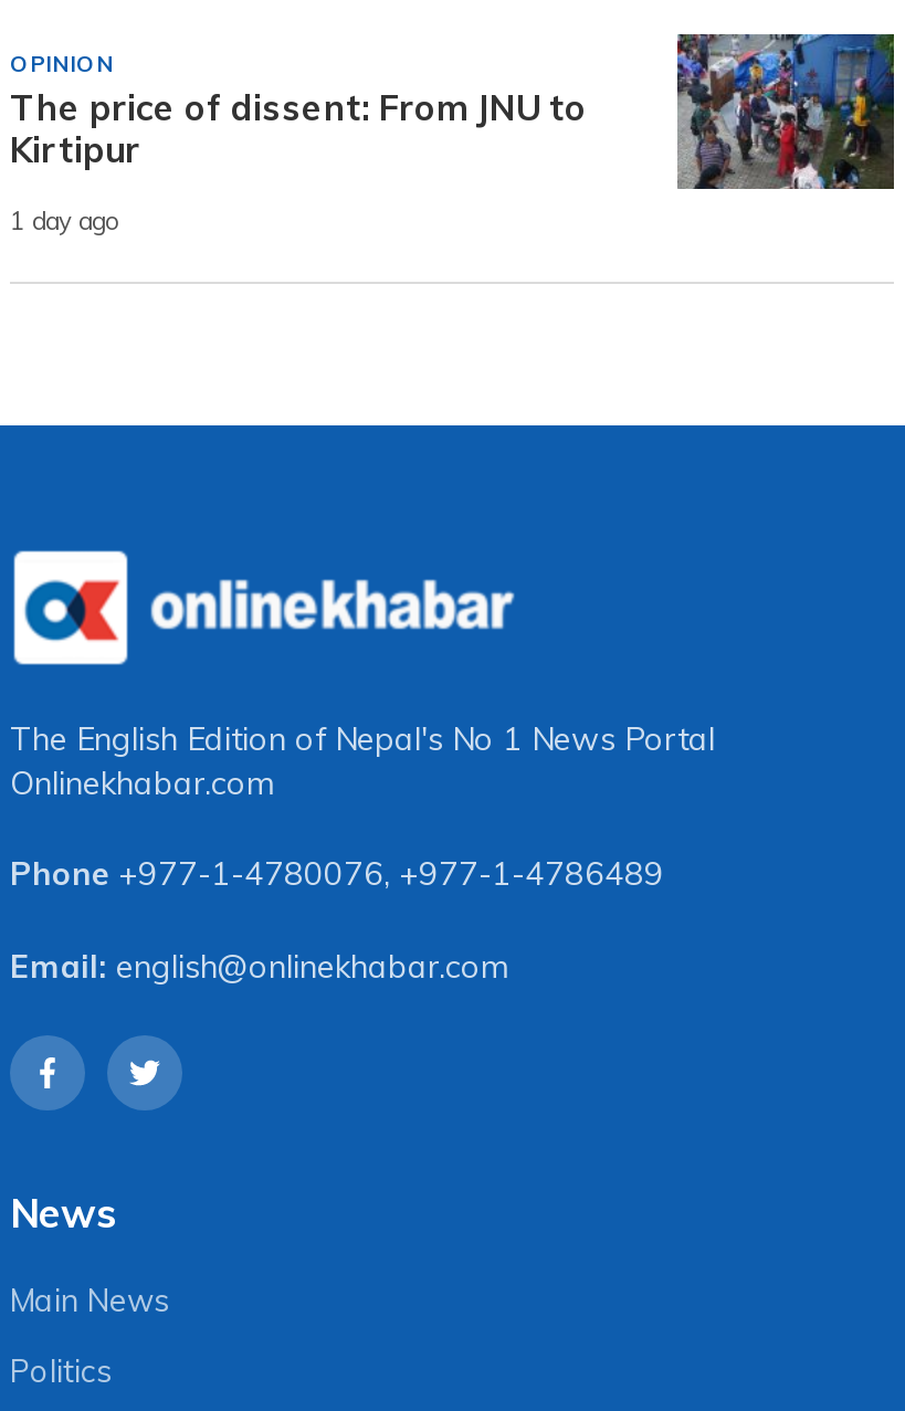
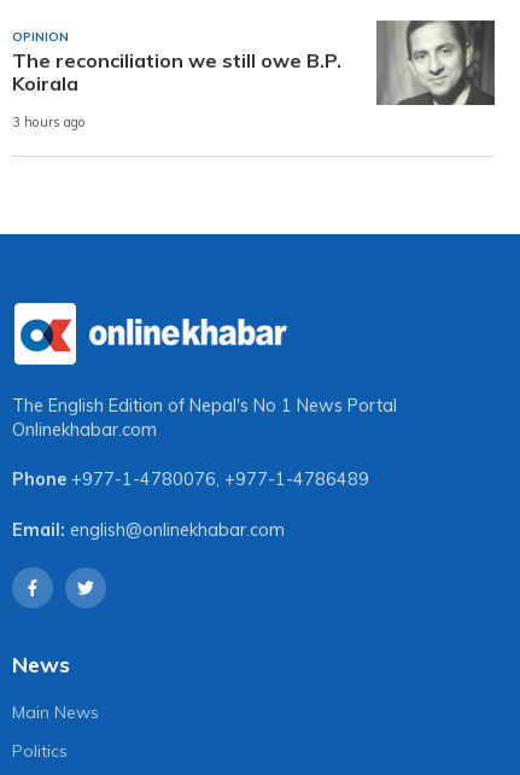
- [image]
+ [image]

- The price of dissent: From JNU to
- Kirtipur
+ The reconciliation we still owe B.P.
+ Koirala

- 1 day ago
+ 3 hours ago
